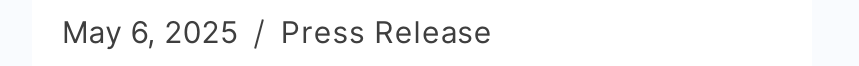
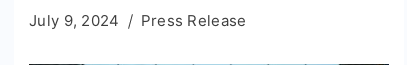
- May 6, 2025 Press Release
+ July 9, 2024 Press Release
